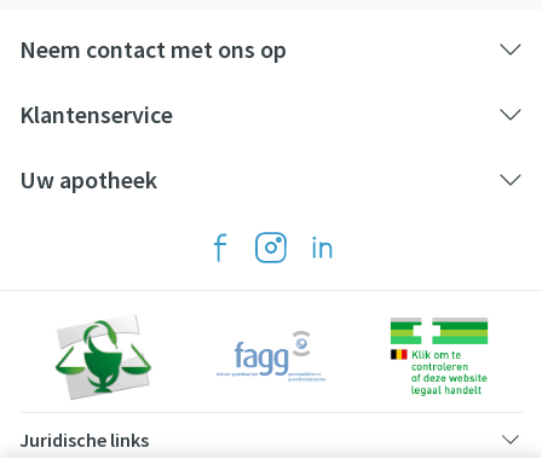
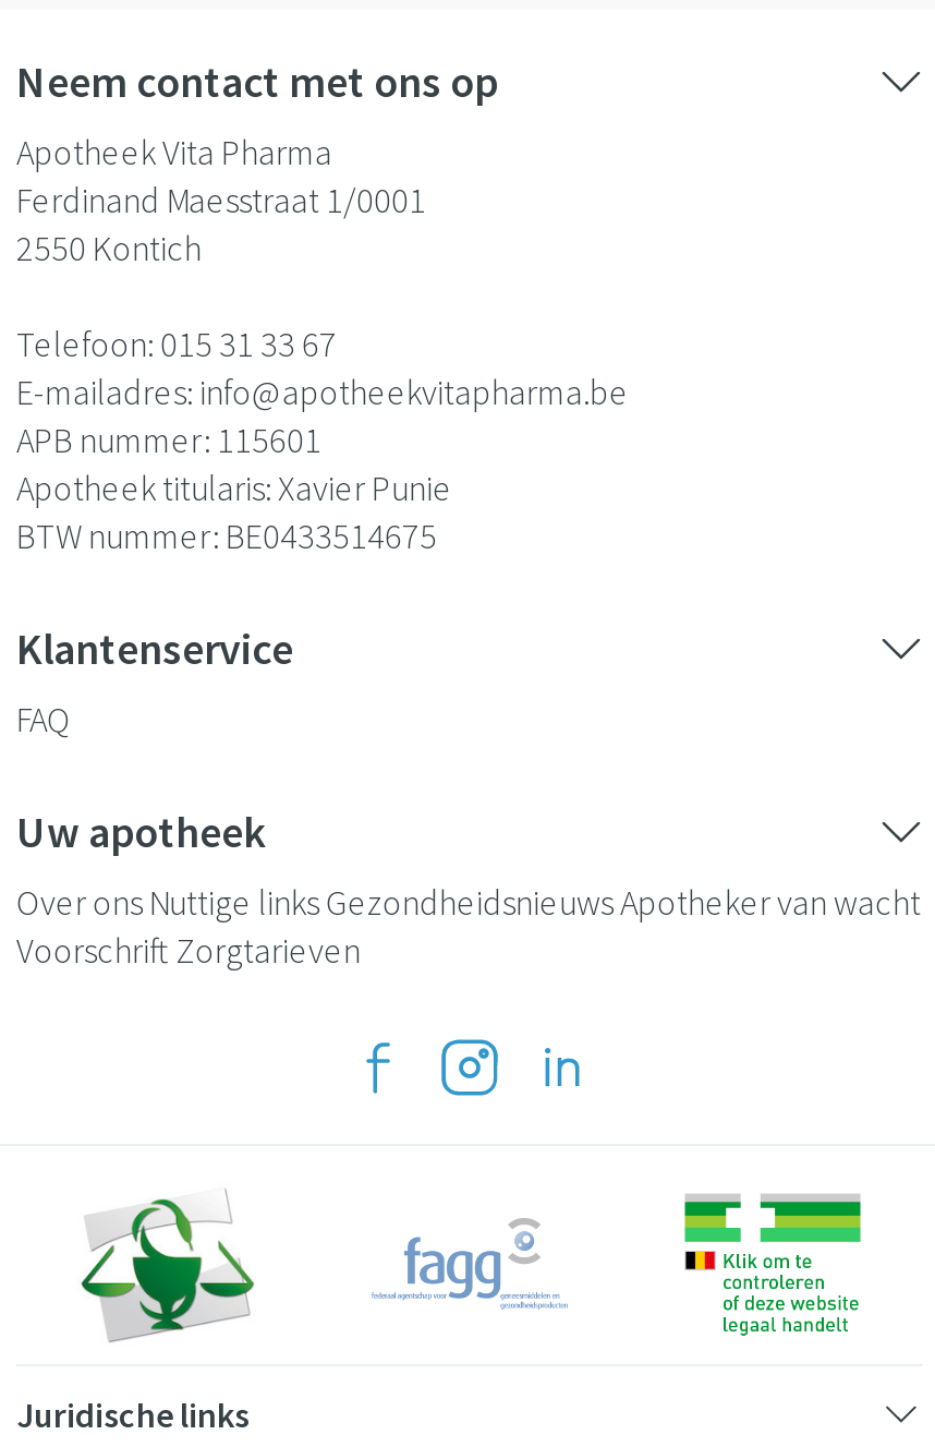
+ Apotheek Vita Pharma
+ Ferdinand Maesstraat 1/0001
+ 2550 Kontich
+ Telefoon: 015 31 33 67
+ E-mailadres: info@apotheekvitapharma.be
+ APB nummer: 115601
+ Apotheek titularis: Xavier Punie
+ BTW nummer: BE0433514675

+ FAQ

+ Over ons Nuttige links Gezondheidsnieuws Apotheker van wacht
+ Voorschrift Zorgtarieven
